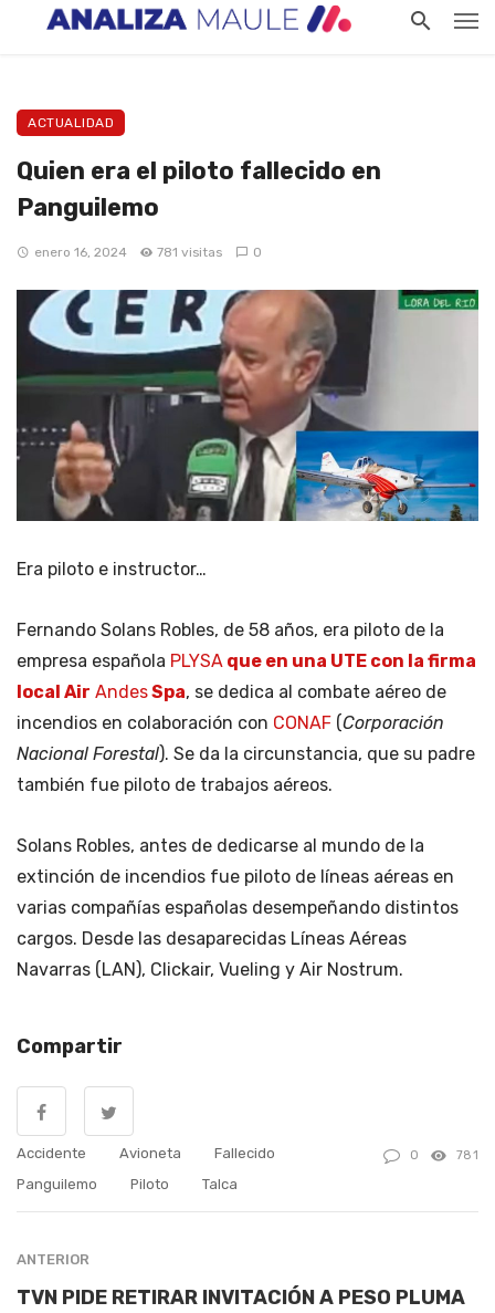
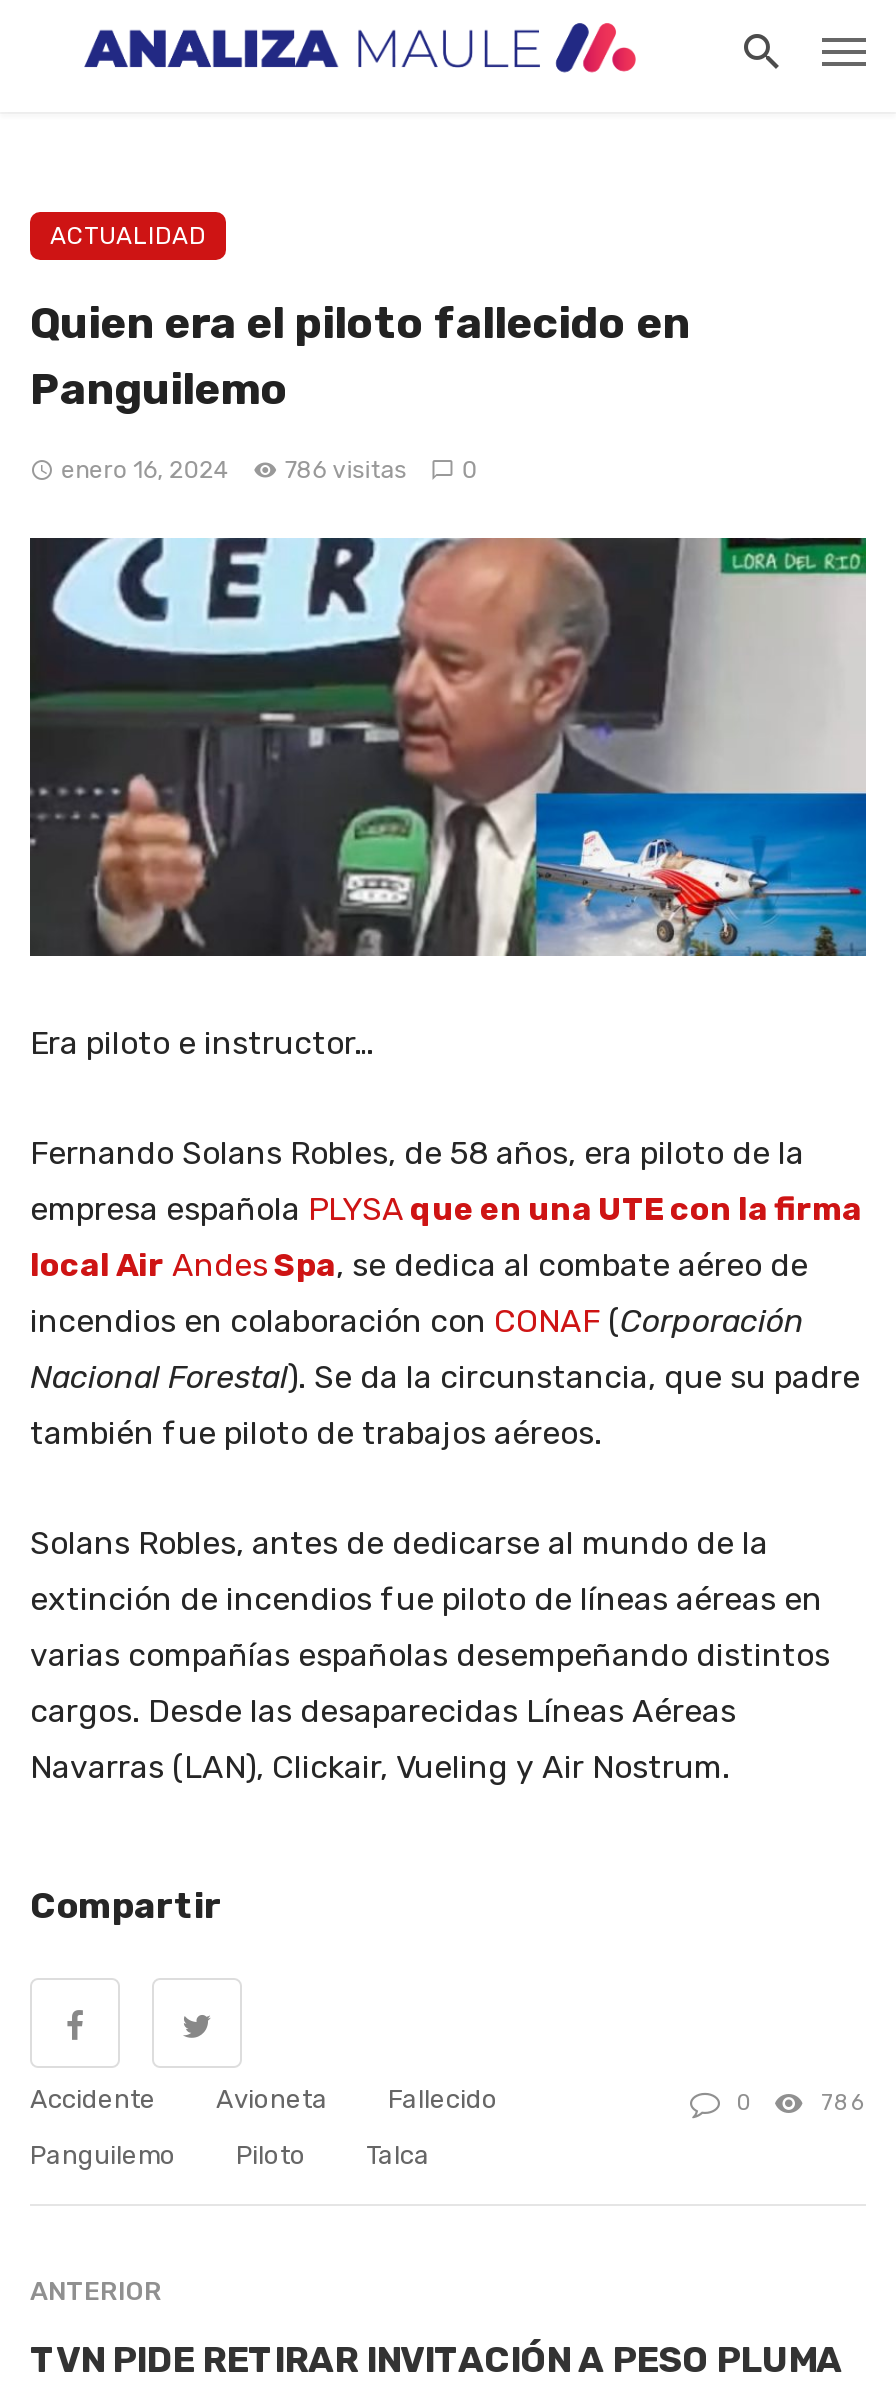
- enero 16, 2024 781 visitas 0
+ enero 16, 2024 786 visitas 0

- 781
+ 786
